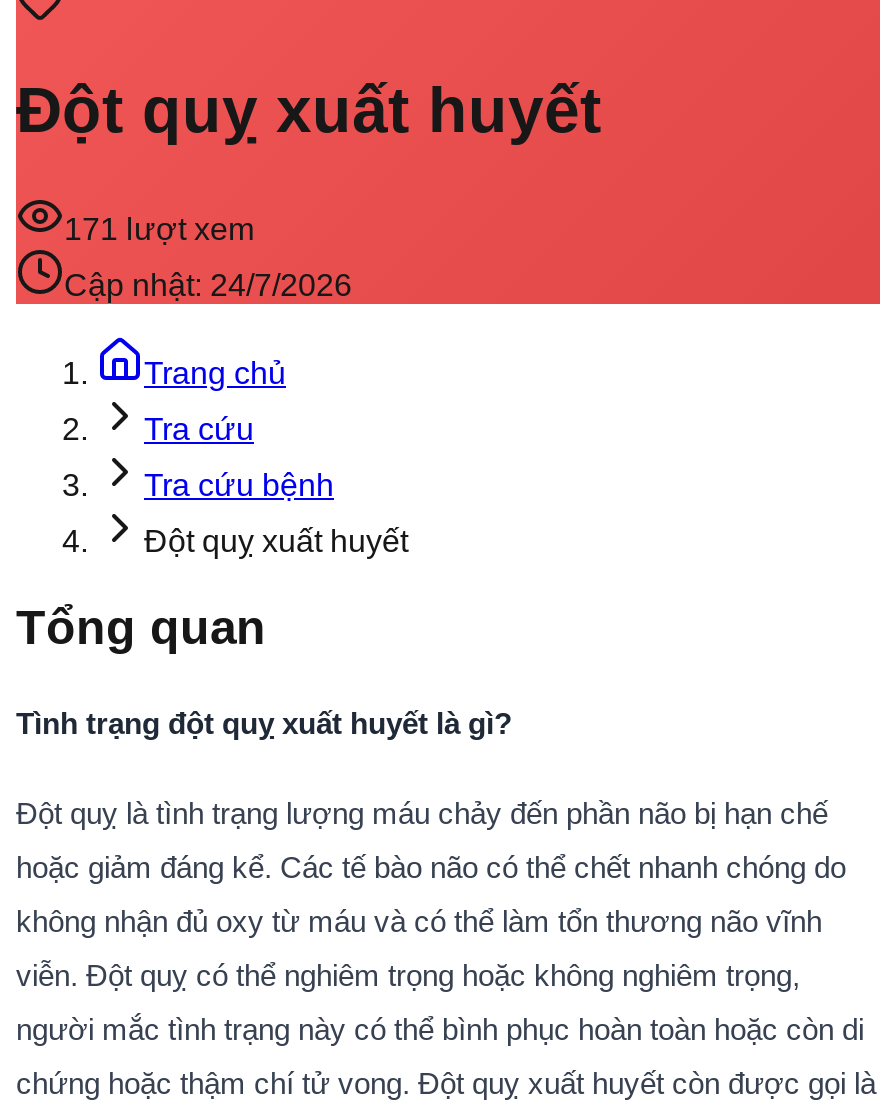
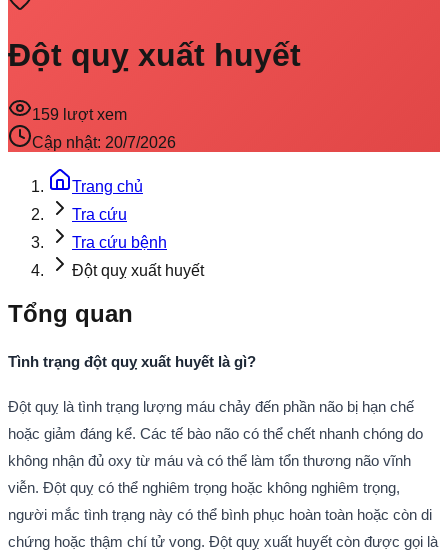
- 171 lượt xem
+ 159 lượt xem

- Cập nhật: 24/7/2026
+ Cập nhật: 20/7/2026
